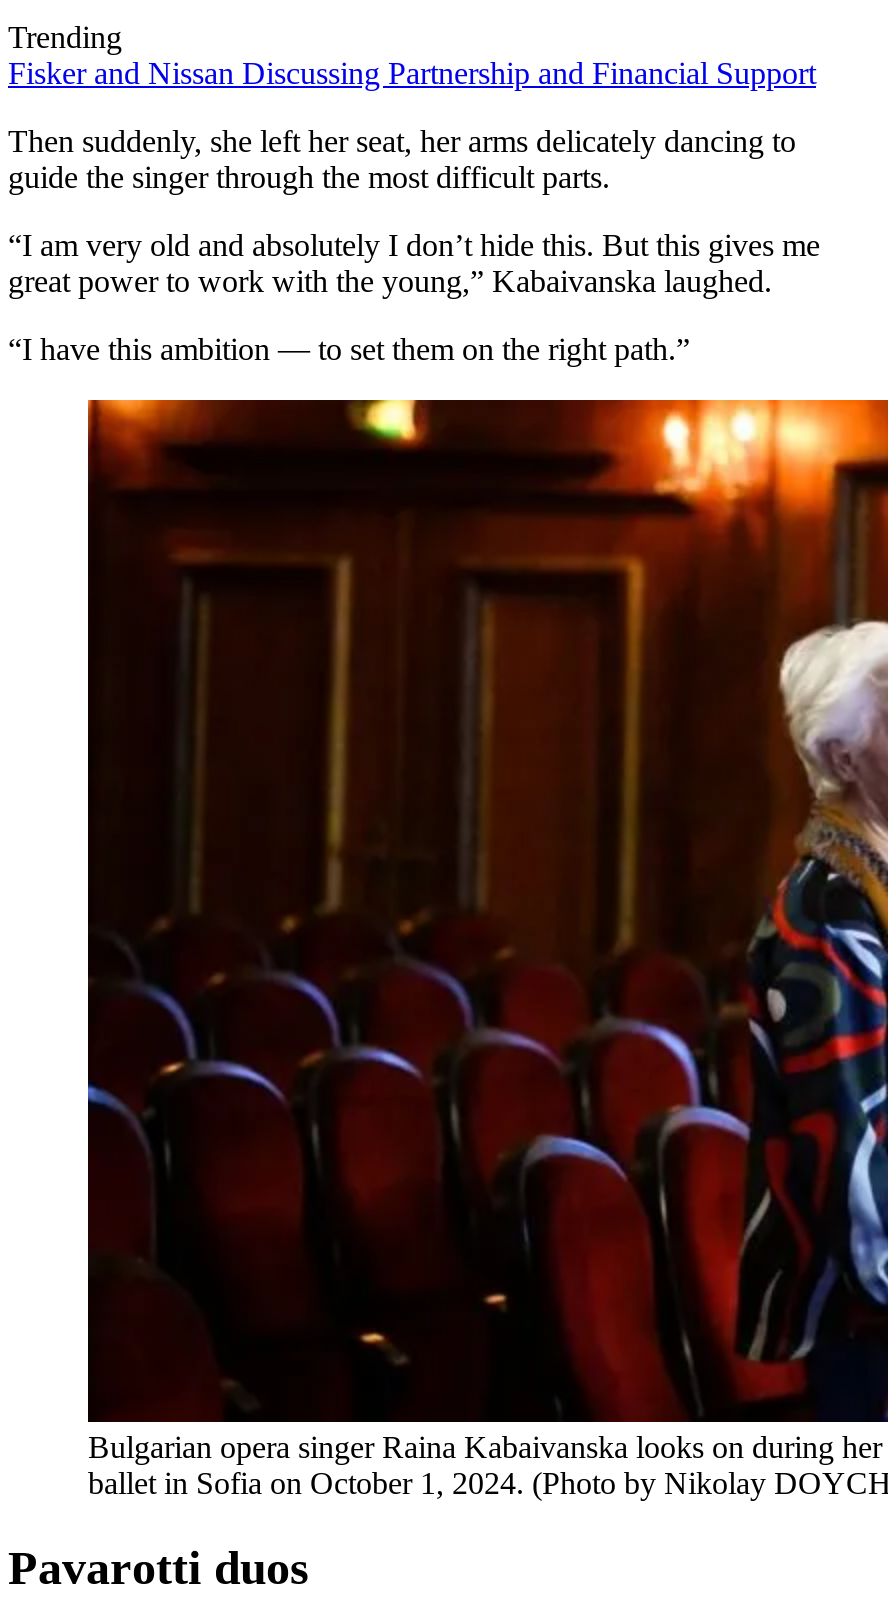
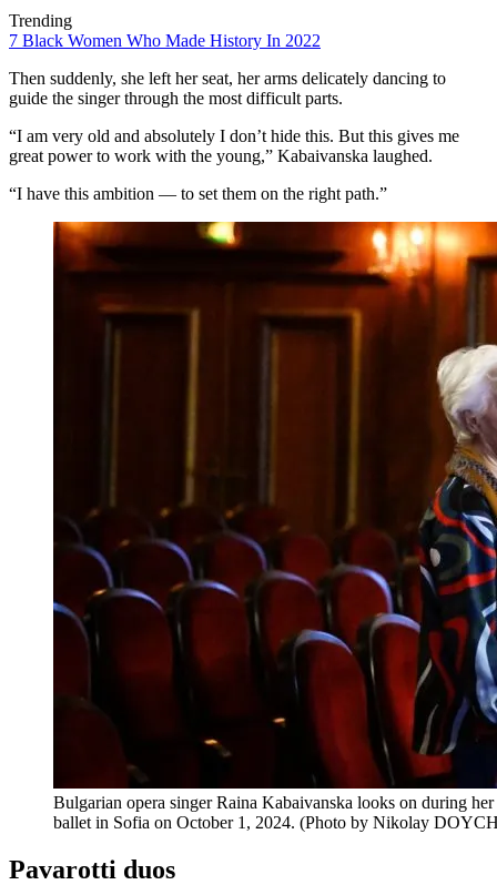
- Fisker and Nissan Discussing Partnership and Financial Support
+ 7 Black Women Who Made History In 2022
